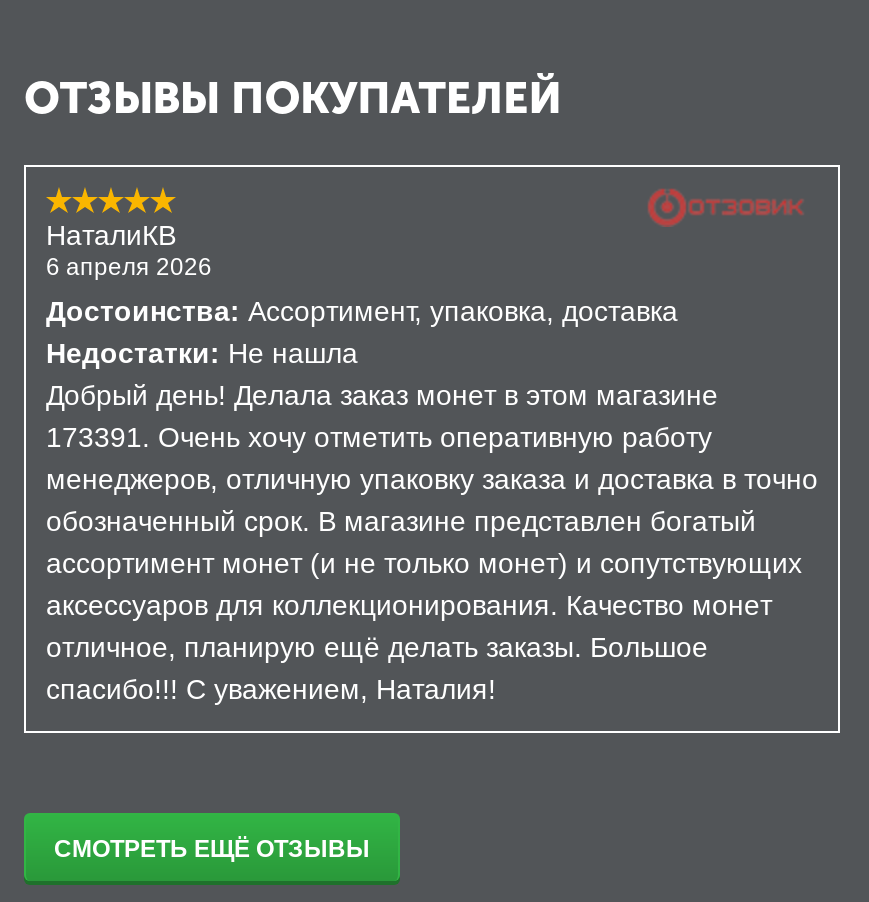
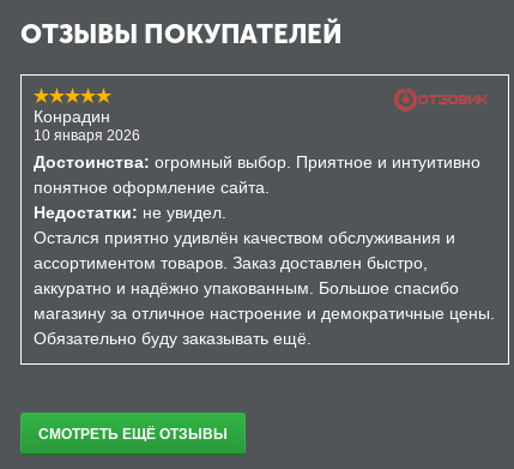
- НаталиКВ
- 6 апреля 2026
- Достоинства: Ассортимент, упаковка, доставка
- Недостатки: Не нашла
- Добрый день! Делала заказ монет в этом магазине
- 173391. Очень хочу отметить оперативную работу
- менеджеров, отличную упаковку заказа и доставка в точно
- обозначенный срок. В магазине представлен богатый
- ассортимент монет (и не только монет) и сопутствующих
- аксессуаров для коллекционирования. Качество монет
- отличное, планирую ещё делать заказы. Большое
- спасибо!!! С уважением, Наталия!
+ Конрадин
+ 10 января 2026
+ Достоинства: огромный выбор. Приятное и интуитивно
+ понятное оформление сайта.
+ Недостатки: не увидел.
+ Остался приятно удивлён качеством обслуживания и
+ ассортиментом товаров. Заказ доставлен быстро,
+ аккуратно и надёжно упакованным. Большое спасибо
+ магазину за отличное настроение и демократичные цены.
+ Обязательно буду заказывать ещё.
